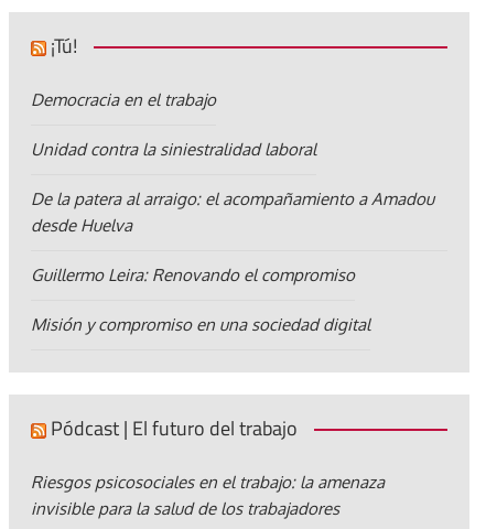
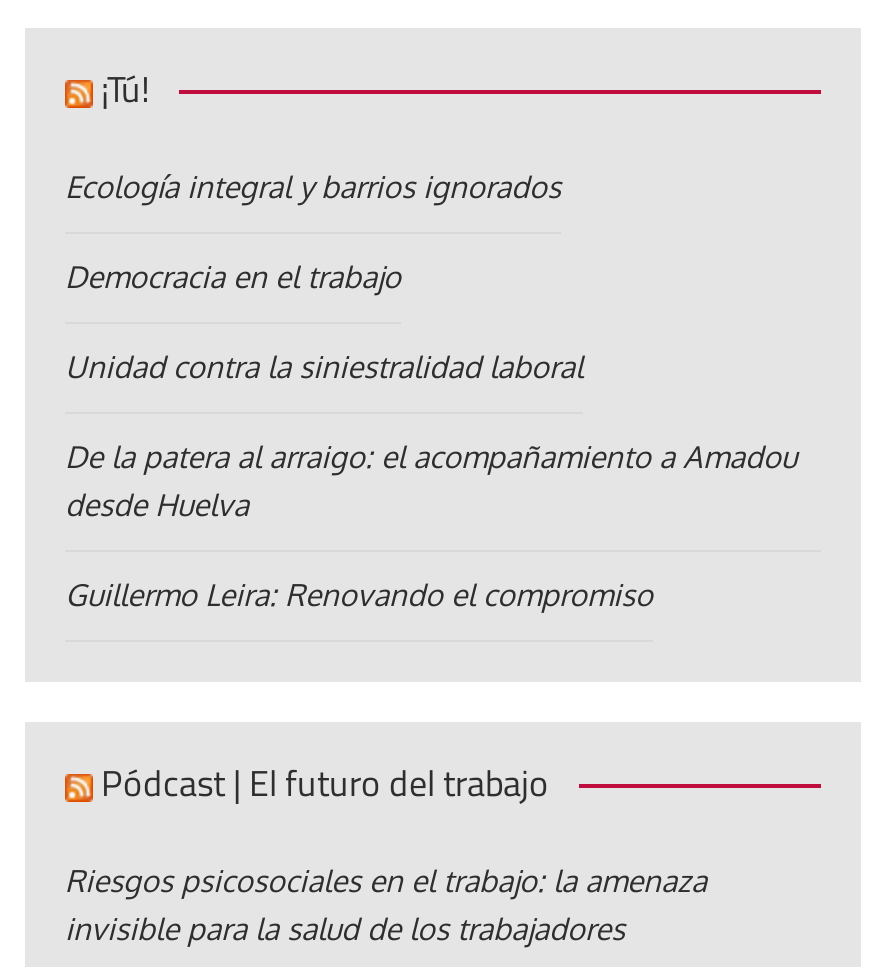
+ Ecología integral y barrios ignorados

moved down: Democracia en el trabajo | Unidad contra la siniestralidad laboral | De la patera al arraigo: el acompañamiento a Amadou | desde Huelva | Guillermo Leira: Renovando el compromiso

- Misión y compromiso en una sociedad digital
